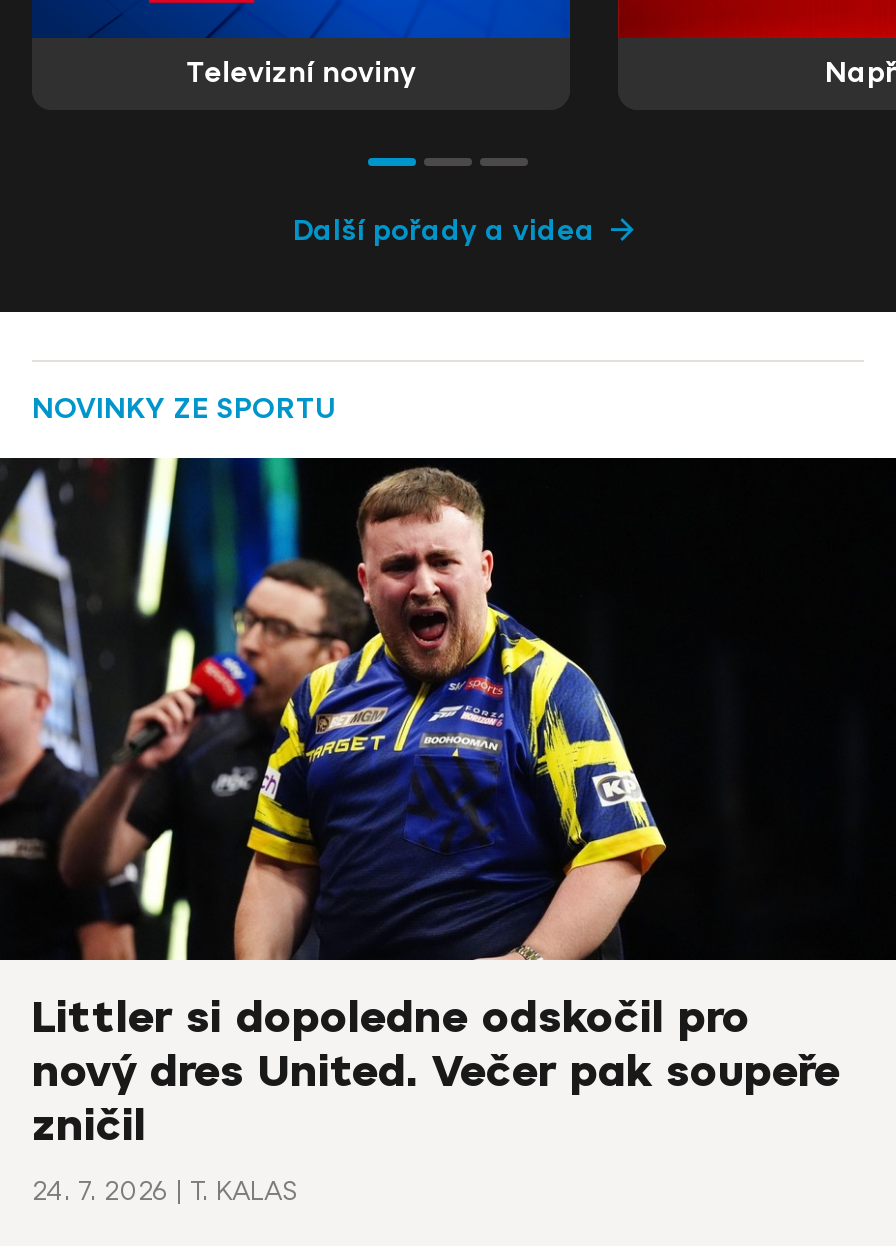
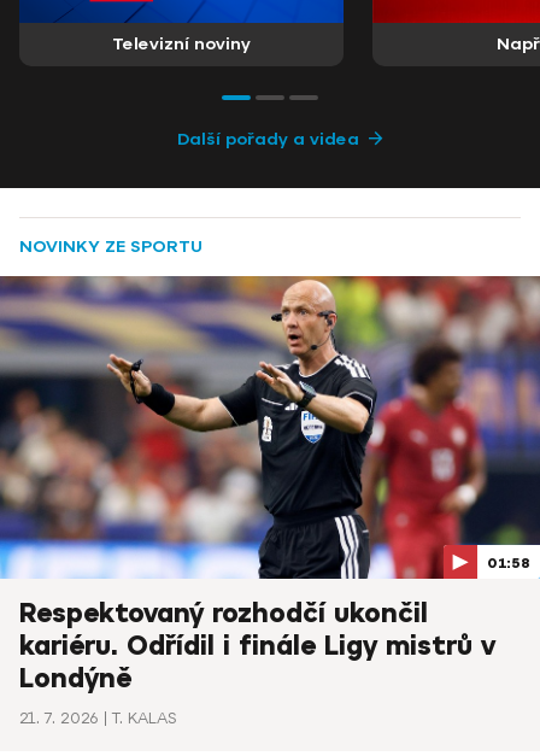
- [image]
- Littler si dopoledne odskočil pro
- nový dres United. Večer pak soupeře
- zničil
- 24. 7. 2026
+ [image]
+ 01:58
+ Respektovaný rozhodčí ukončil
+ kariéru. Odřídil i finále Ligy mistrů v
+ Londýně
+ 21. 7. 2026
